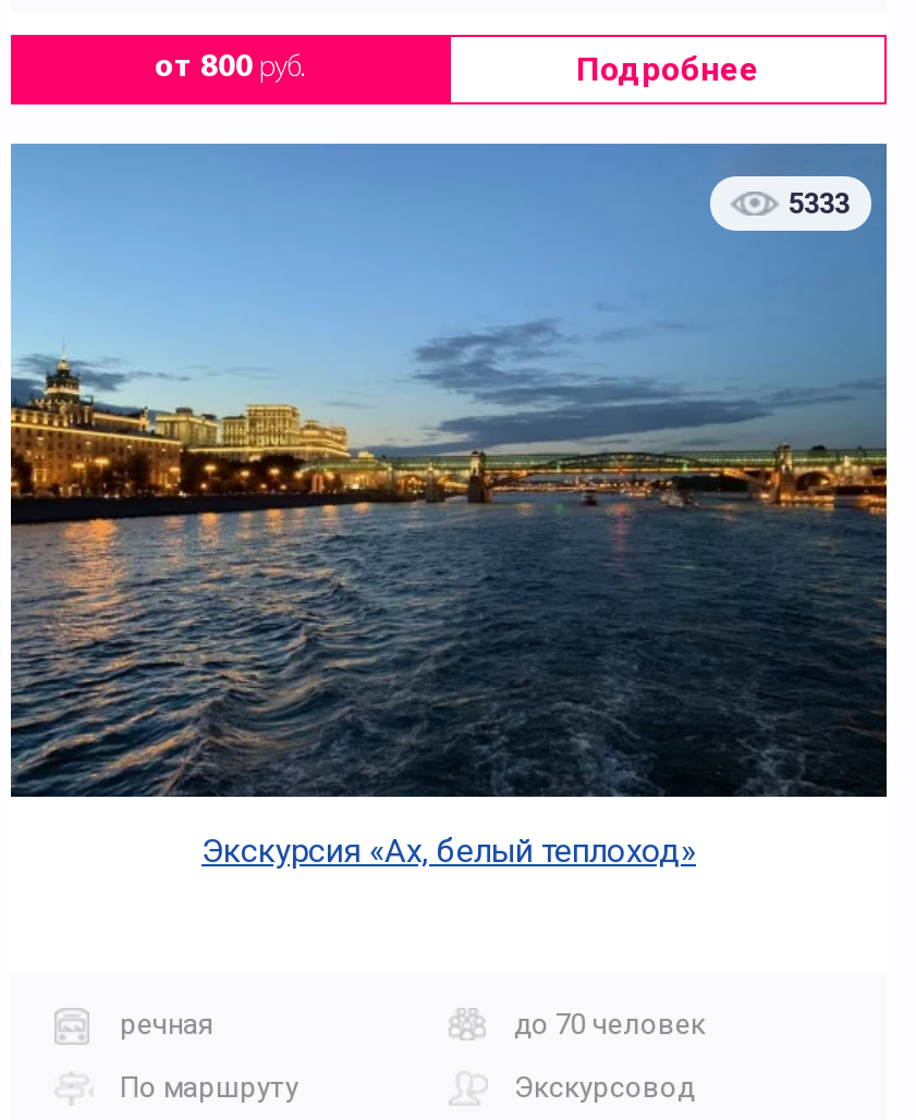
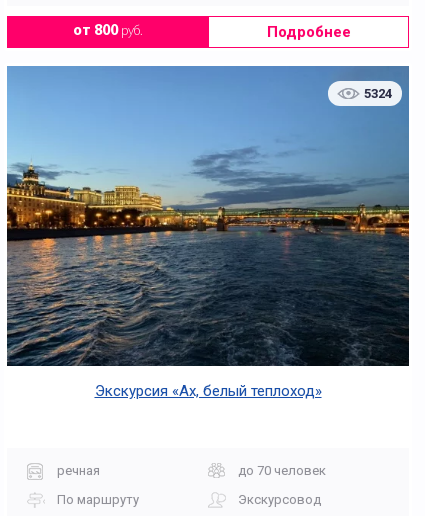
- 5333
+ 5324
